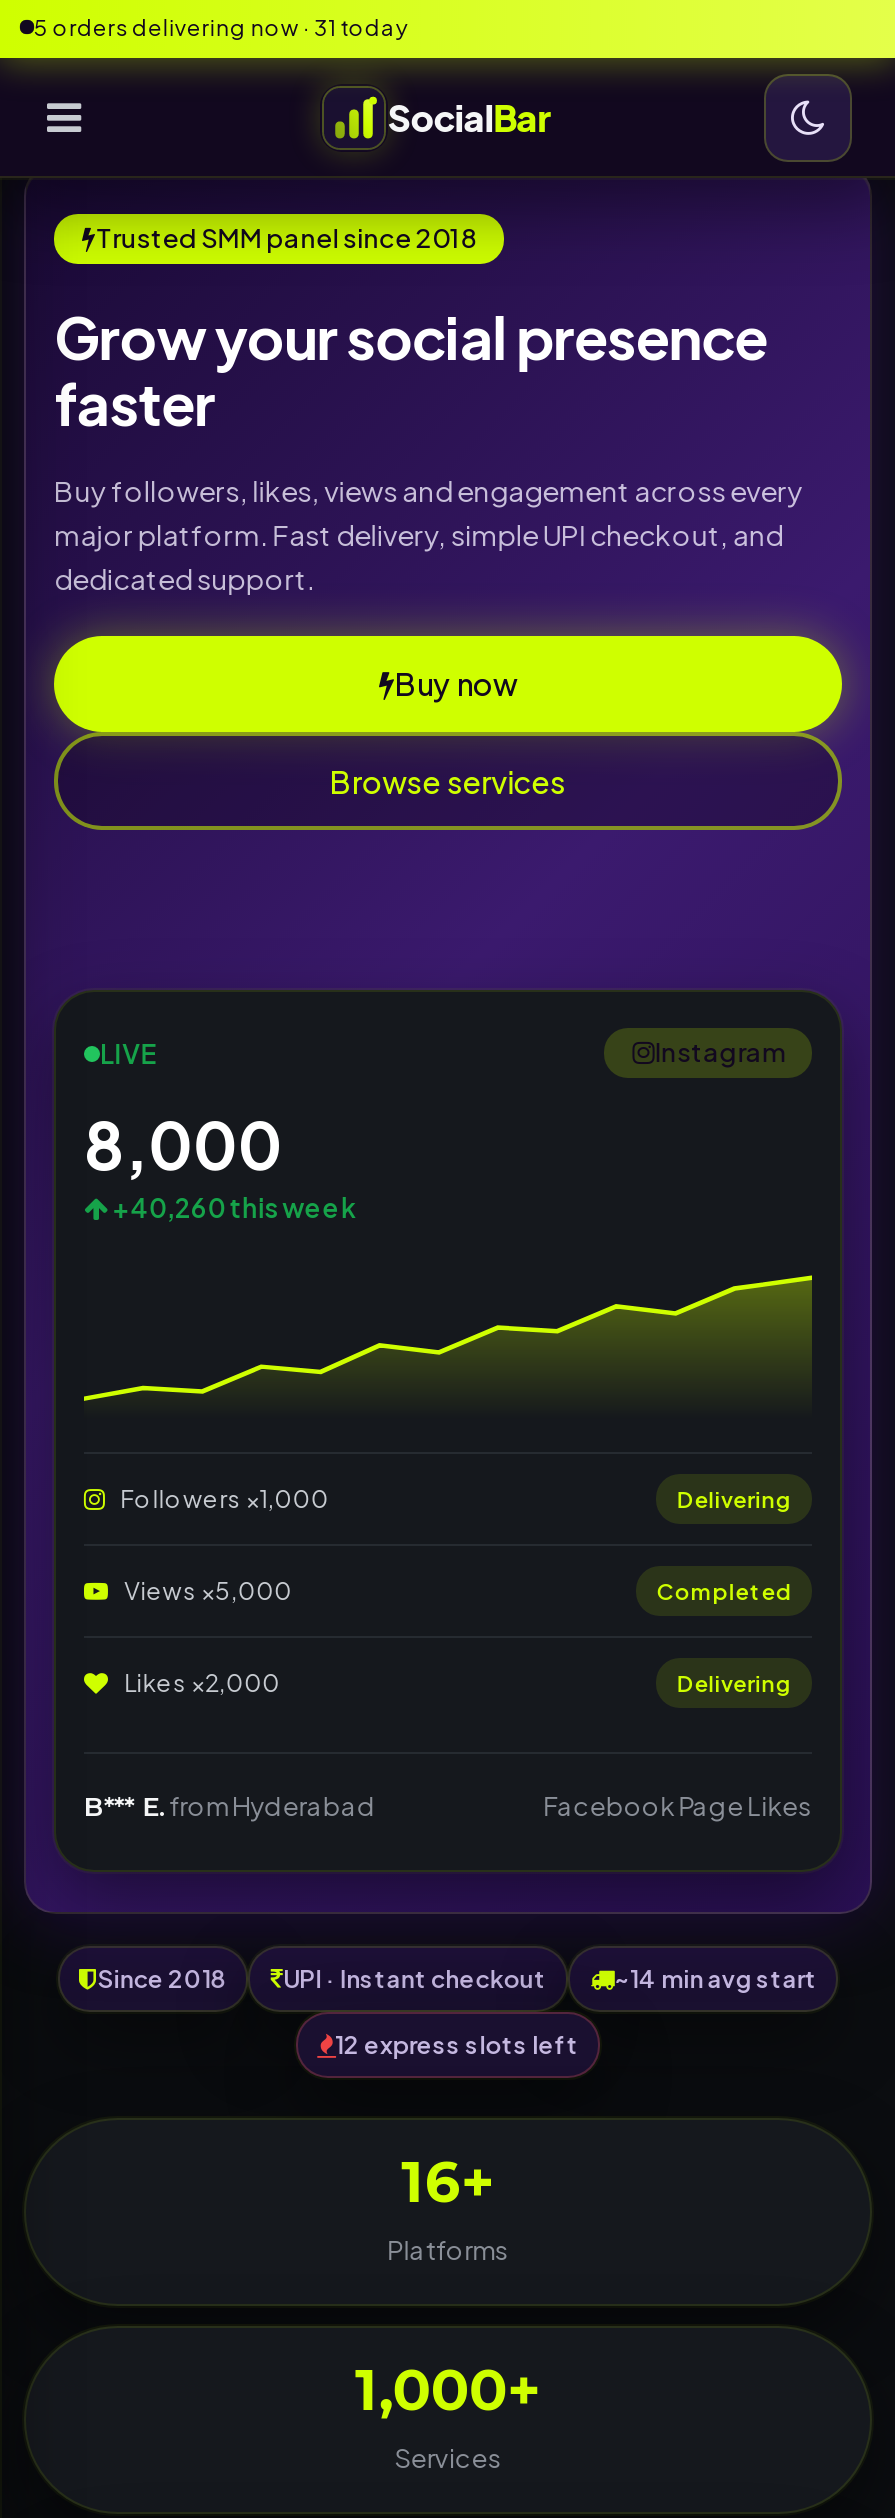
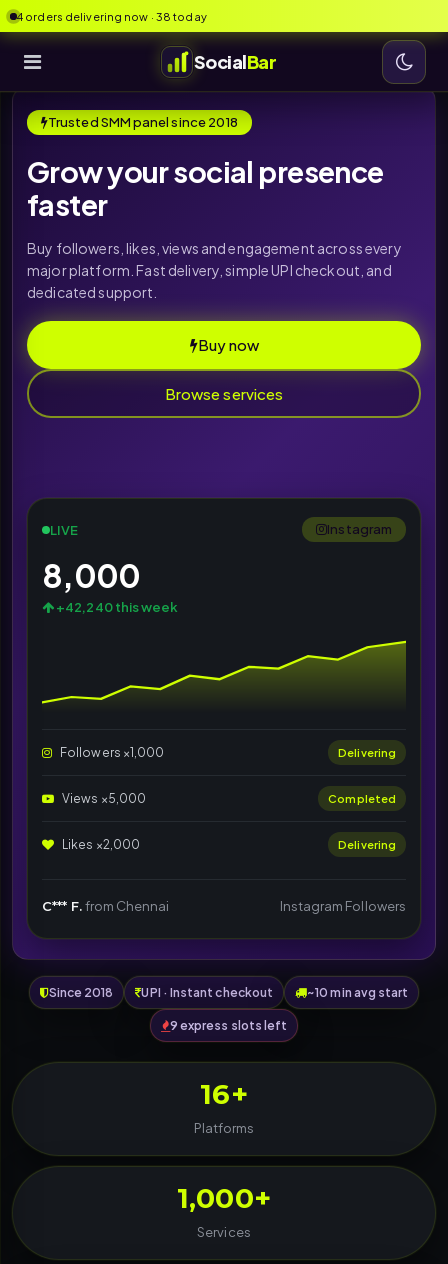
- 5 orders delivering now · 31 today
+ 4 orders delivering now · 38 today

- +40,260 this week
+ +42,240 this week

- B*** E. from Hyderabad
- Facebook Page Likes
+ C*** F. from Chennai
+ Instagram Followers

- ~14 min avg start
+ ~10 min avg start

- 12 express slots left
+ 9 express slots left
